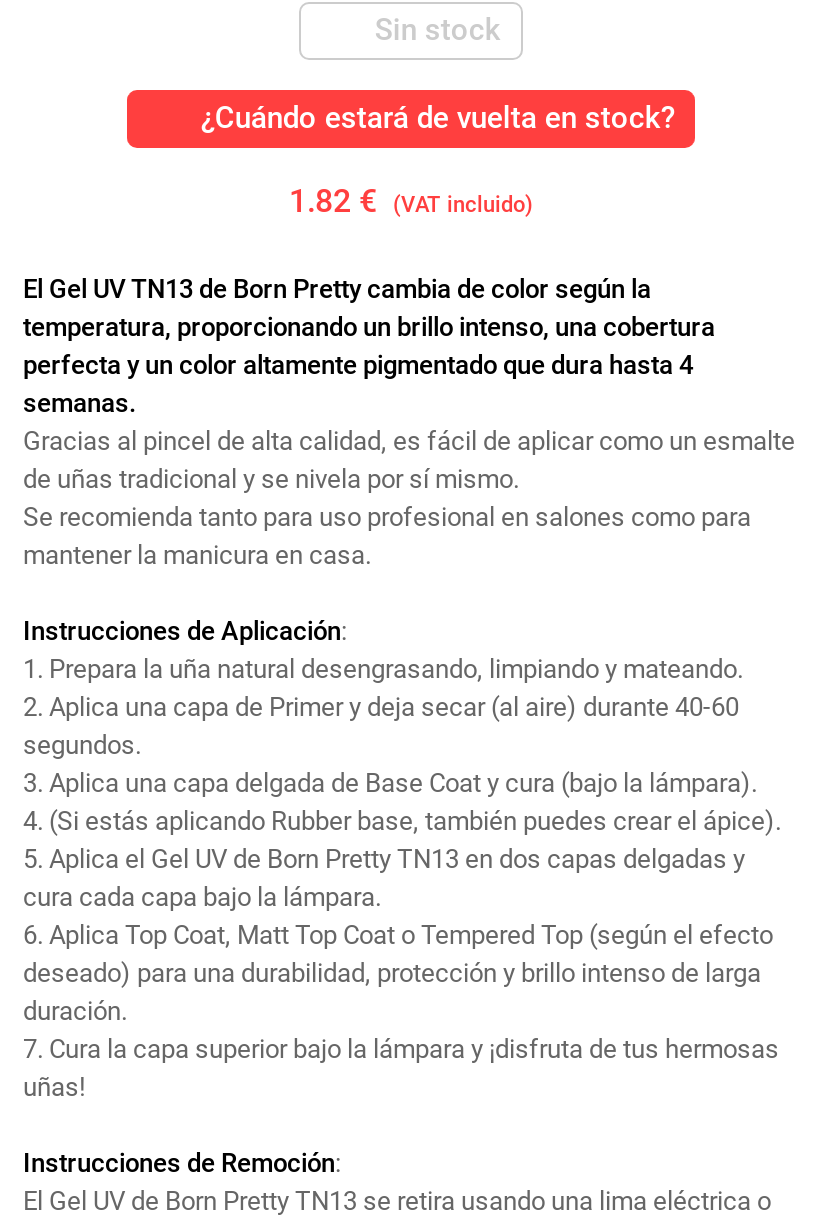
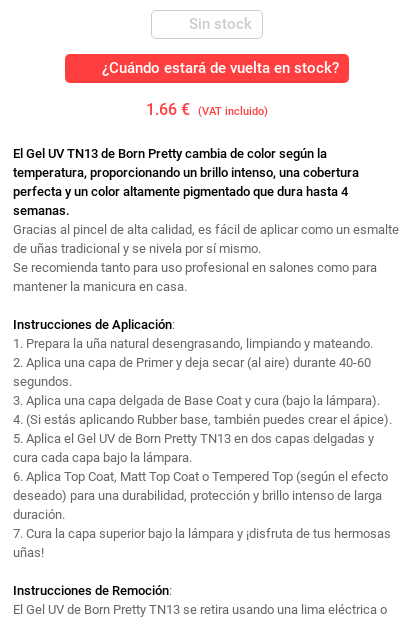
- 1.82 €(VAT incluido)
+ 1.66 €(VAT incluido)
